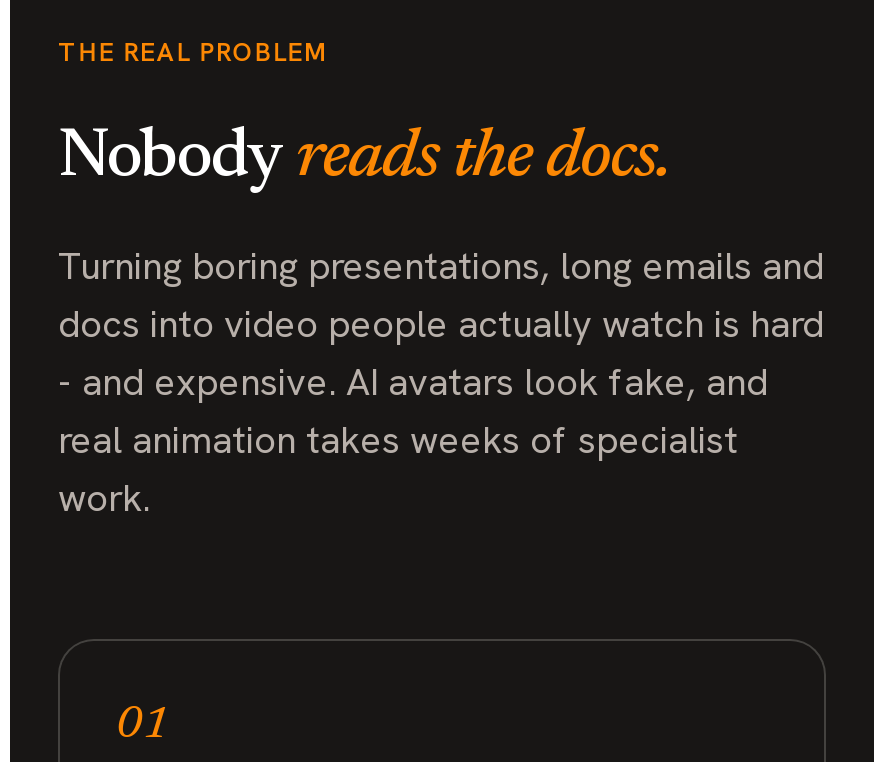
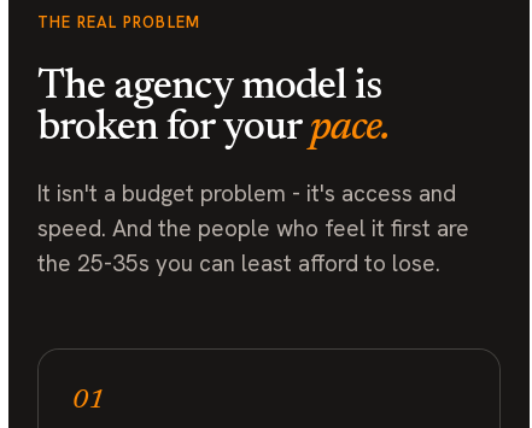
- Nobody reads the docs.
+ The agency model is
+ broken for your pace.

- Turning boring presentations, long emails and
- docs into video people actually watch is hard
- - and expensive. AI avatars look fake, and
- real animation takes weeks of specialist
- work.
+ It isn't a budget problem - it's access and
+ speed. And the people who feel it first are
+ the 25-35s you can least afford to lose.
